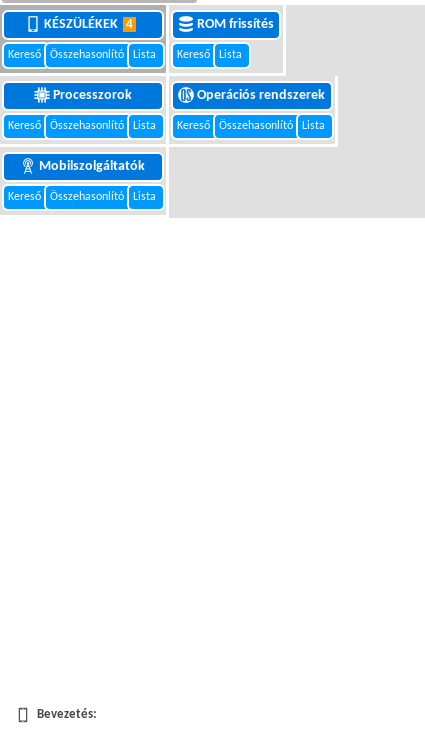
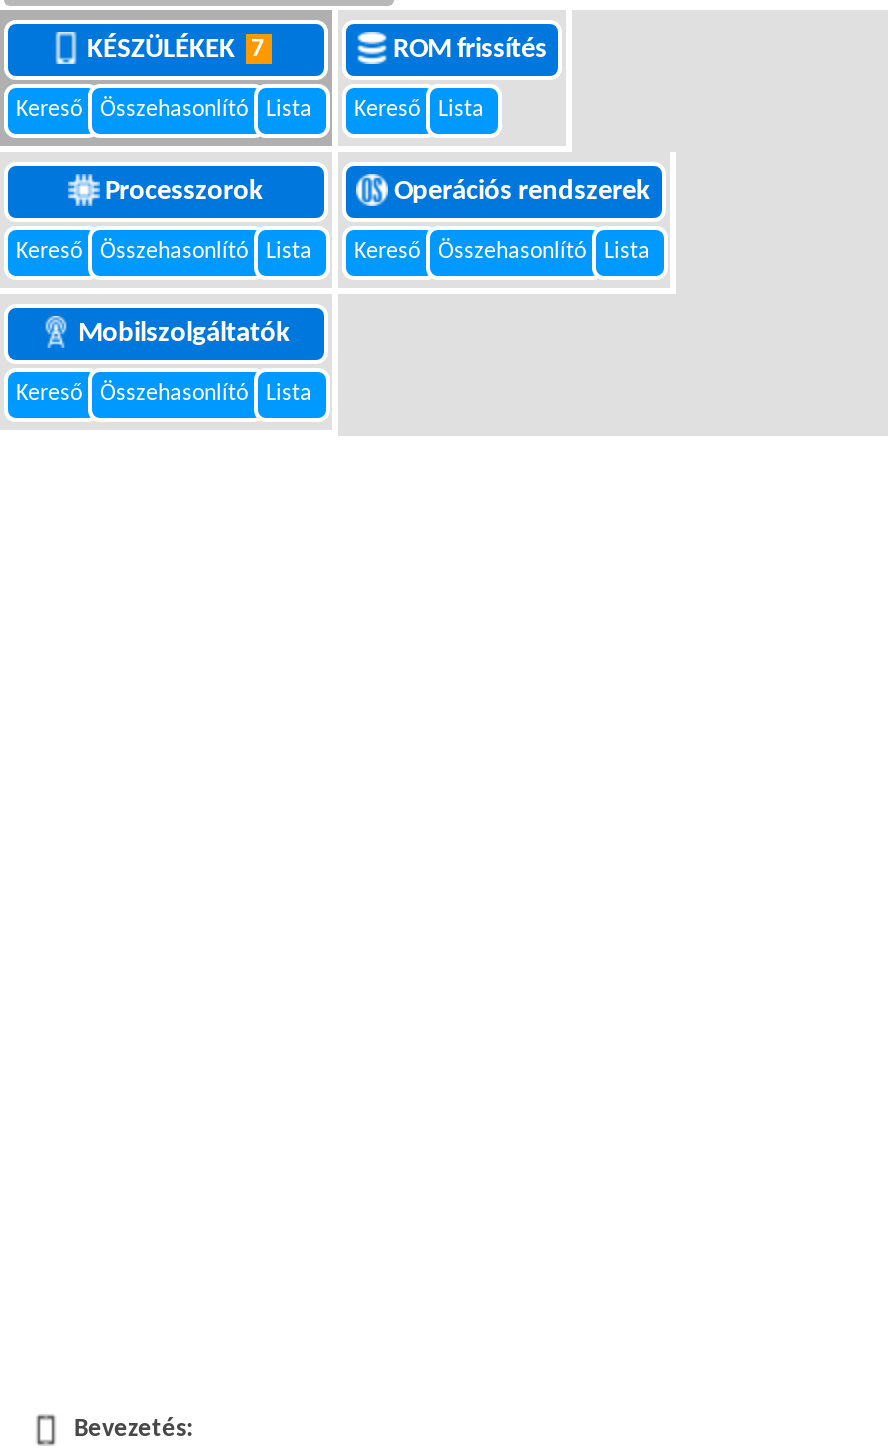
- KÉSZÜLÉKEK 4
+ KÉSZÜLÉKEK 7
